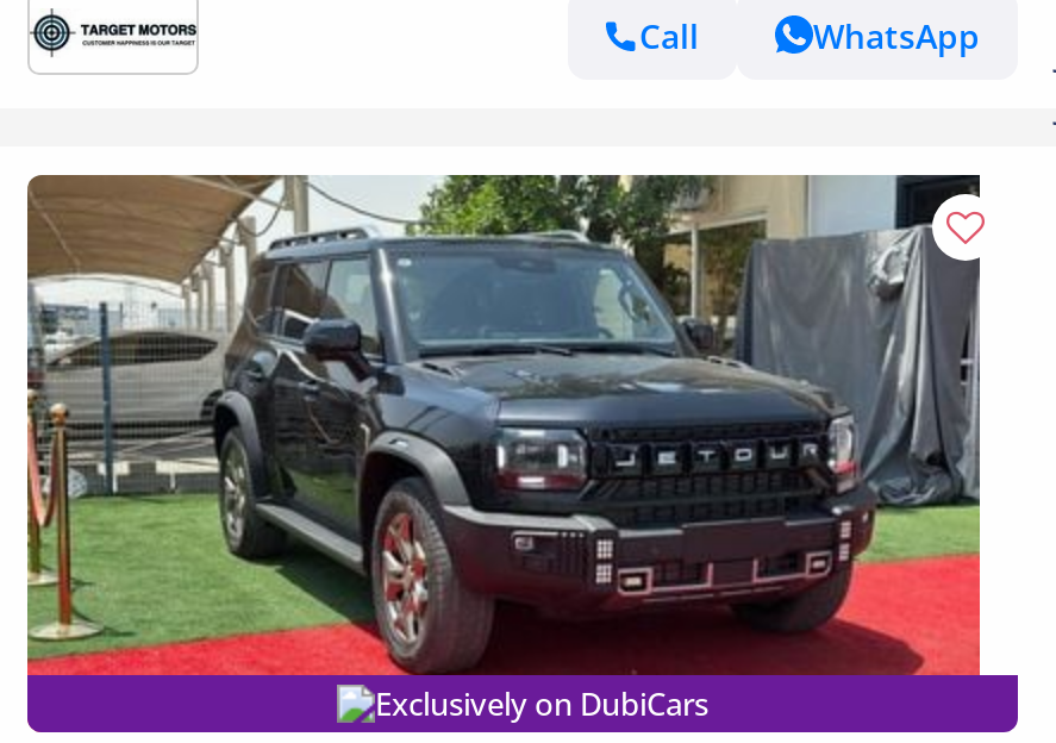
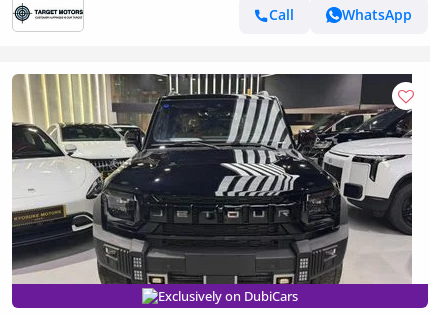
- [image]
+ [image]
